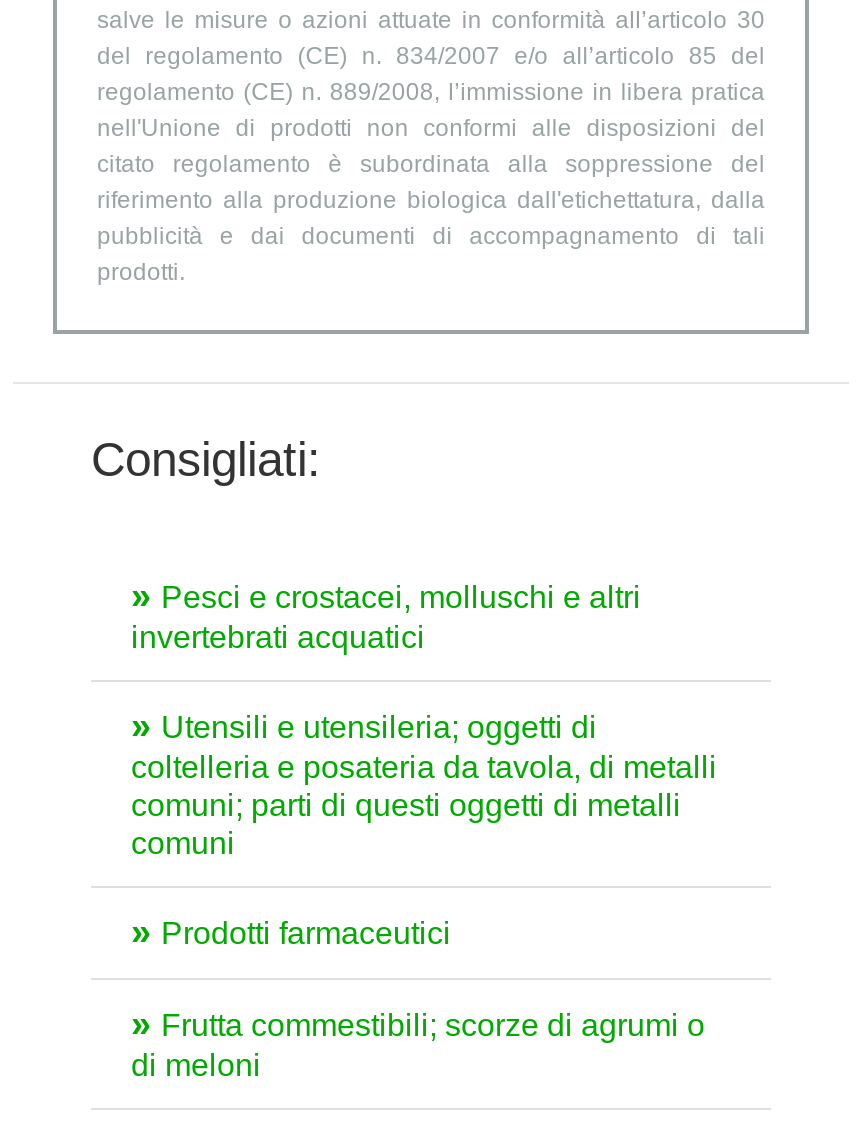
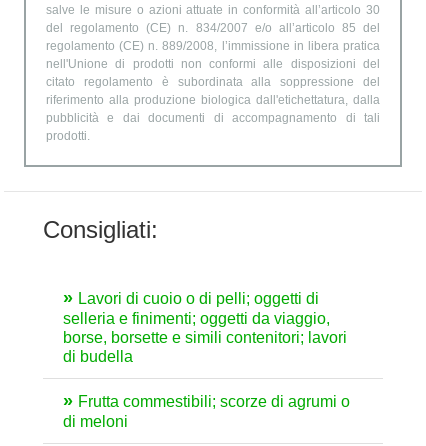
- Pesci e crostacei, molluschi e altri
- invertebrati acquatici
- Utensili e utensileria; oggetti di
- coltelleria e posateria da tavola, di metalli
- comuni; parti di questi oggetti di metalli
- comuni
- Prodotti farmaceutici
+ Lavori di cuoio o di pelli; oggetti di
+ selleria e finimenti; oggetti da viaggio,
+ borse, borsette e simili contenitori; lavori
+ di budella
